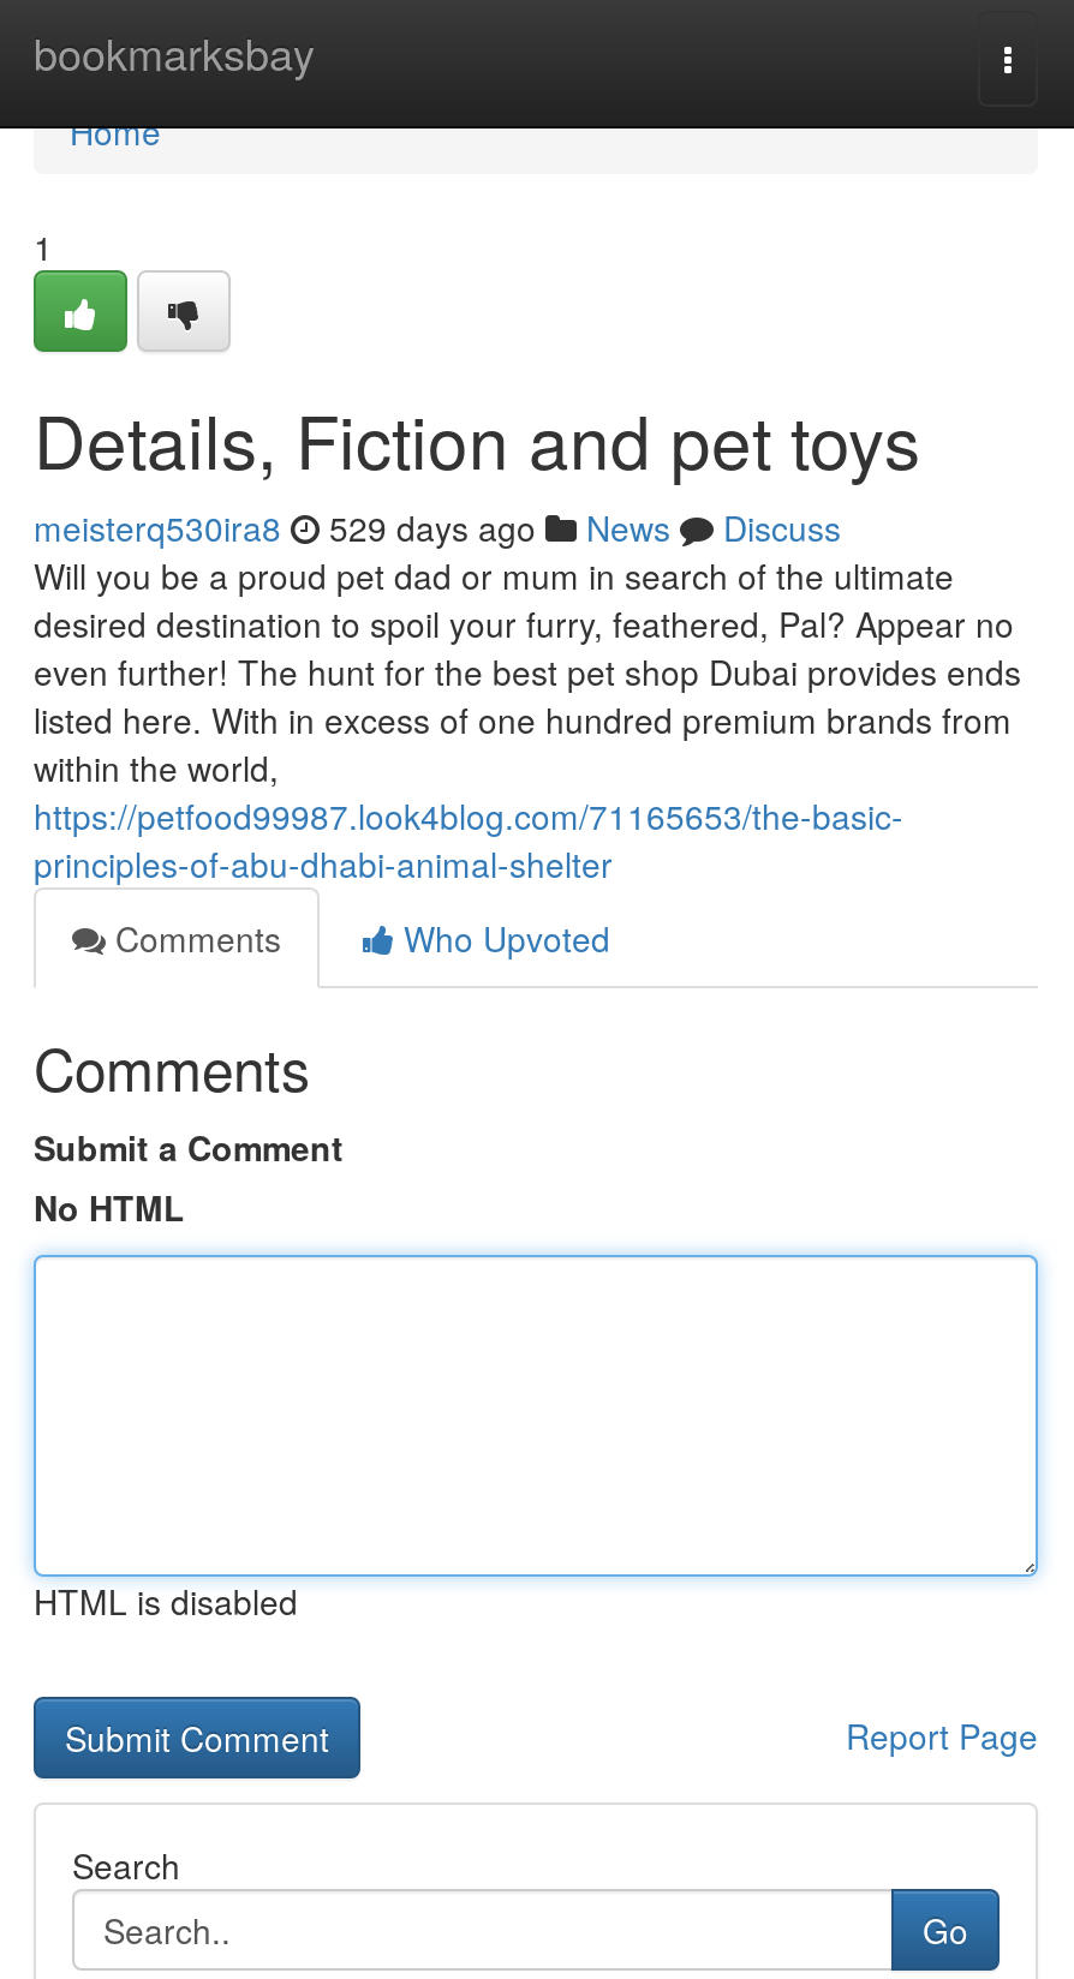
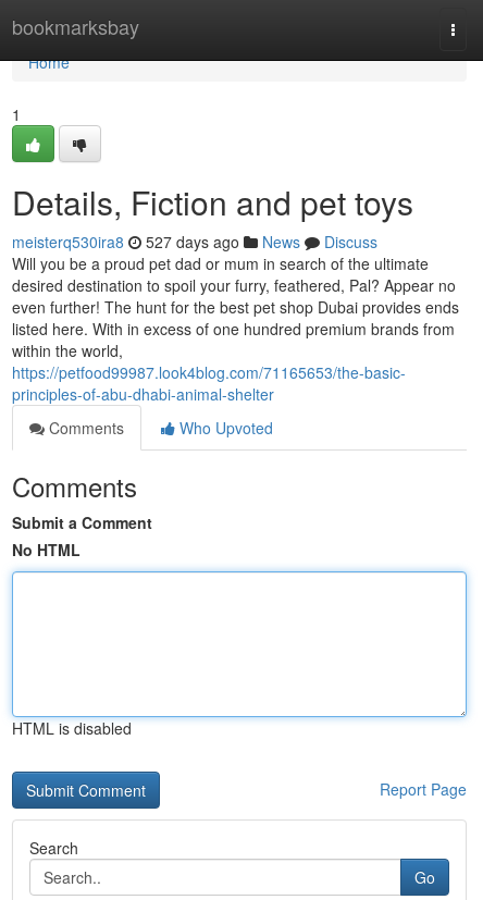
- meisterq530ira8 529 days ago News Discuss
+ meisterq530ira8 527 days ago News Discuss
